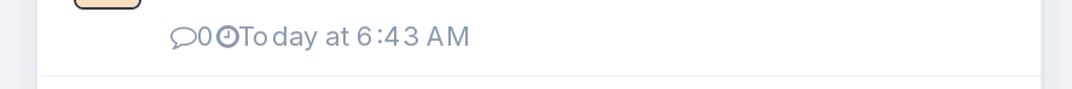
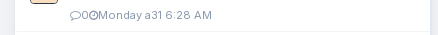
- 0 Today at 6:43 AM
+ 0 Monday a31 6:28 AM
